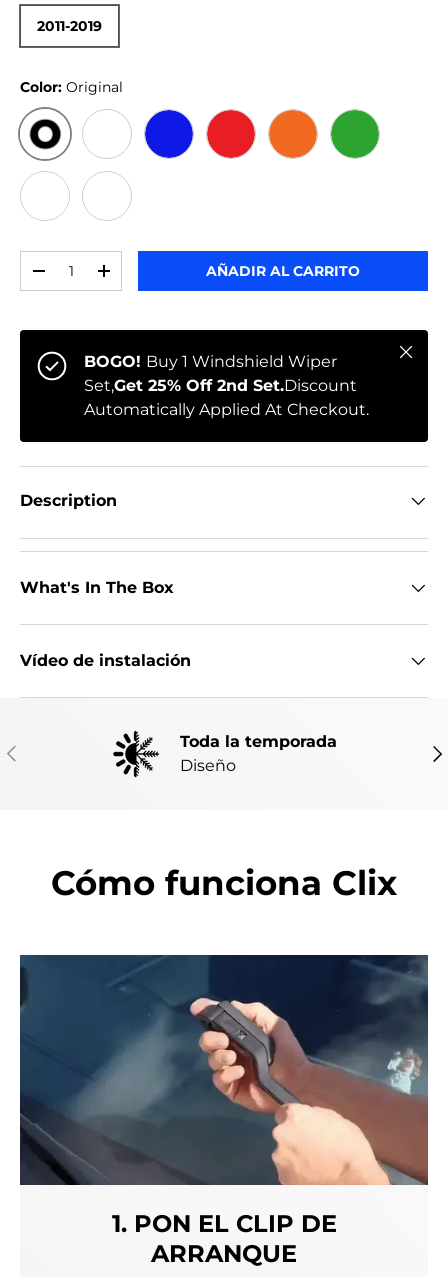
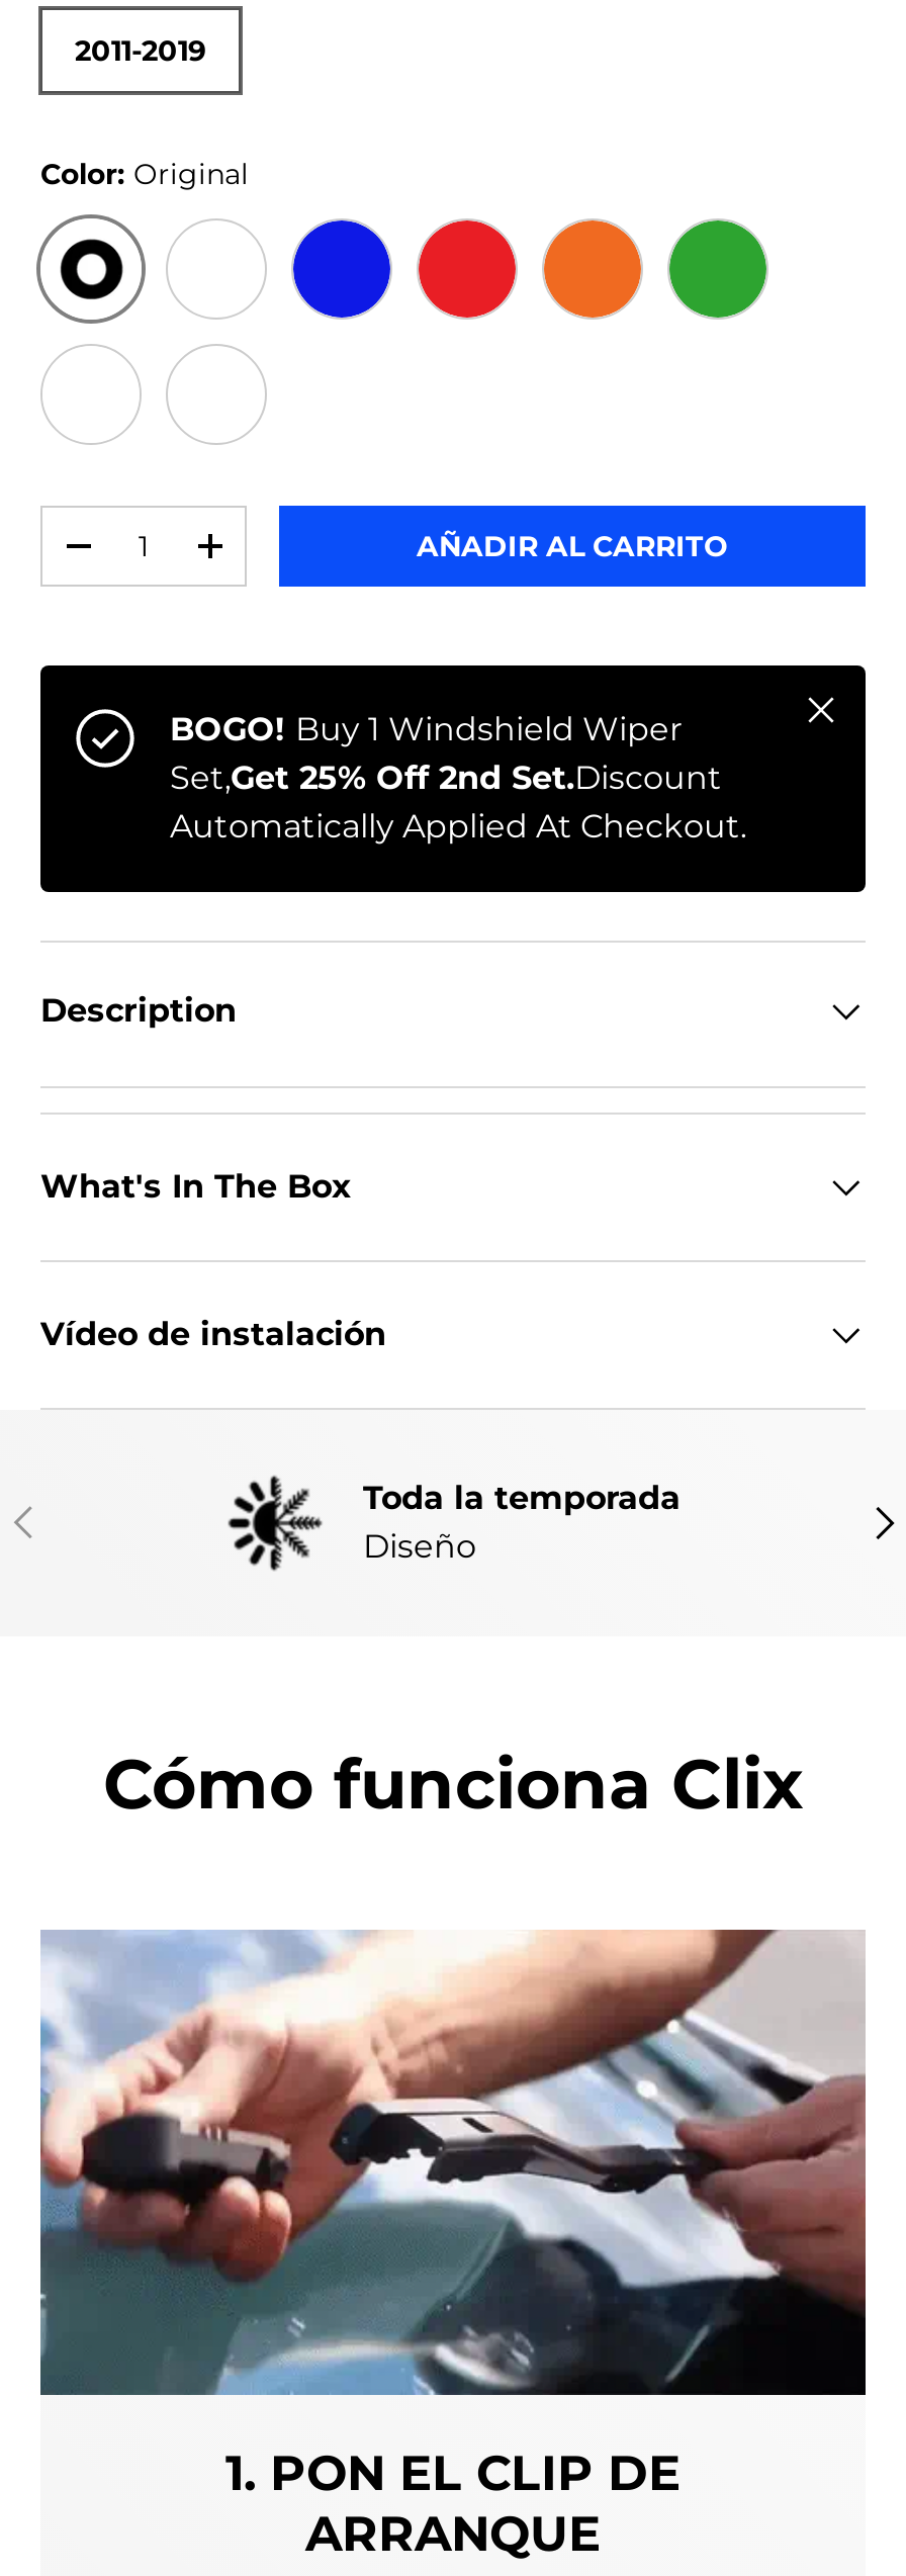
- [image]
+ [image]
